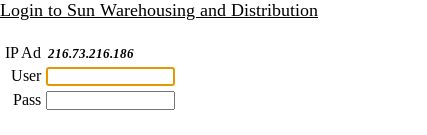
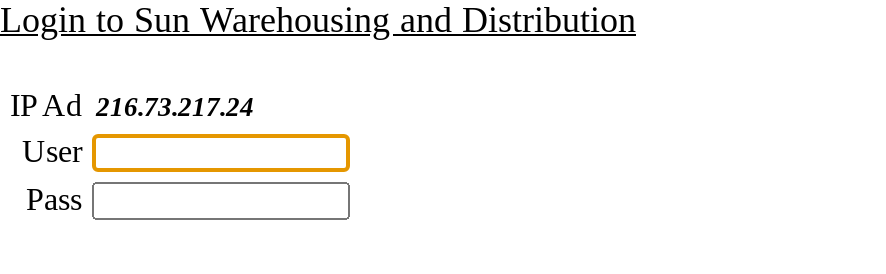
- IP Ad 216.73.216.186
+ IP Ad 216.73.217.24
